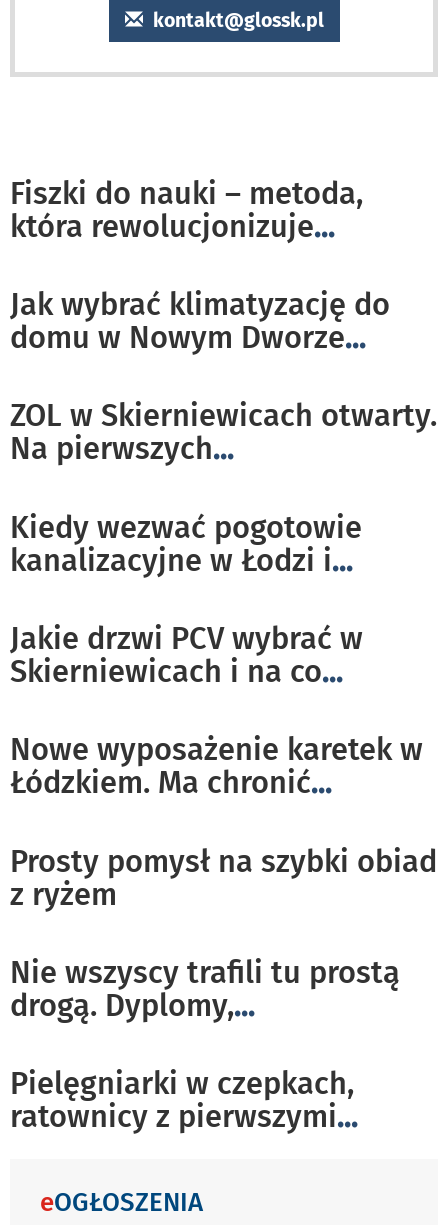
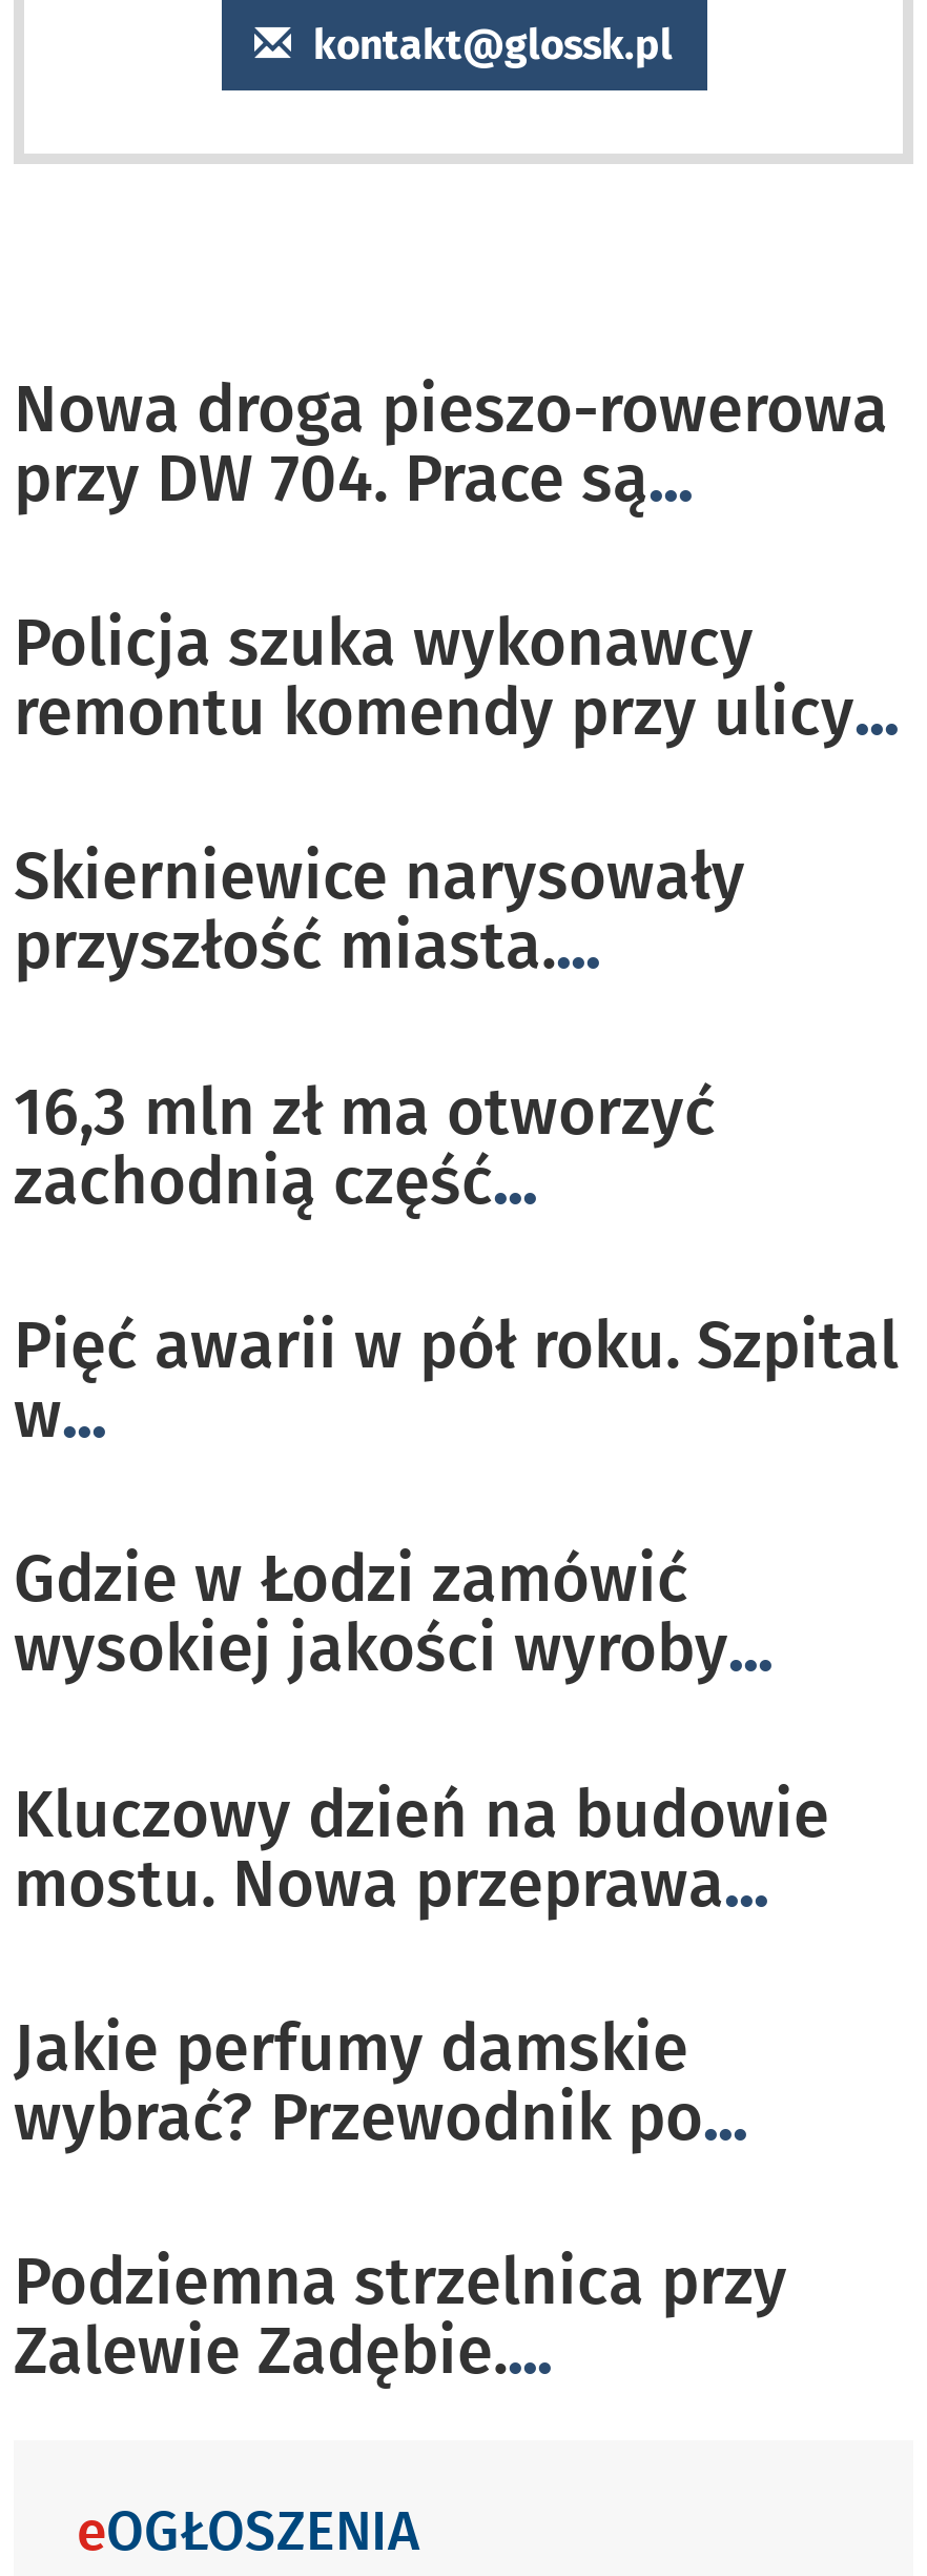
- Fiszki do nauki – metoda,
- która rewolucjonizuje...
+ Nowa droga pieszo-rowerowa
+ przy DW 704. Prace są...

- Jak wybrać klimatyzację do
- domu w Nowym Dworze...
+ Policja szuka wykonawcy
+ remontu komendy przy ulicy...

- ZOL w Skierniewicach otwarty.
- Na pierwszych...
+ Skierniewice narysowały
+ przyszłość miasta....

- Kiedy wezwać pogotowie
- kanalizacyjne w Łodzi i...
+ 16,3 mln zł ma otworzyć
+ zachodnią część...

- Jakie drzwi PCV wybrać w
- Skierniewicach i na co...
+ Pięć awarii w pół roku. Szpital
+ w...

- Nowe wyposażenie karetek w
- Łódzkiem. Ma chronić...
+ Gdzie w Łodzi zamówić
+ wysokiej jakości wyroby...

- Prosty pomysł na szybki obiad
- z ryżem
+ Kluczowy dzień na budowie
+ mostu. Nowa przeprawa...

- Nie wszyscy trafili tu prostą
- drogą. Dyplomy,...
+ Jakie perfumy damskie
+ wybrać? Przewodnik po...

- Pielęgniarki w czepkach,
- ratownicy z pierwszymi...
+ Podziemna strzelnica przy
+ Zalewie Zadębie....
